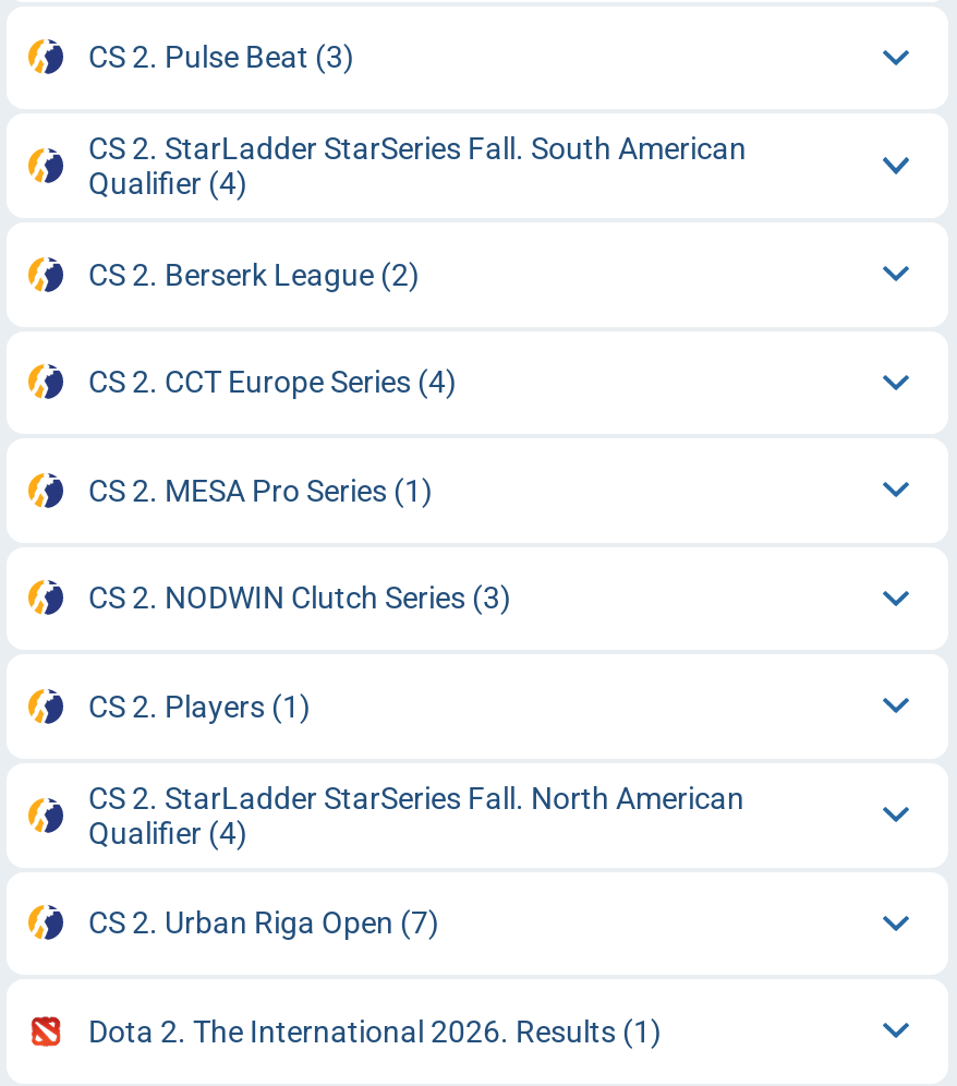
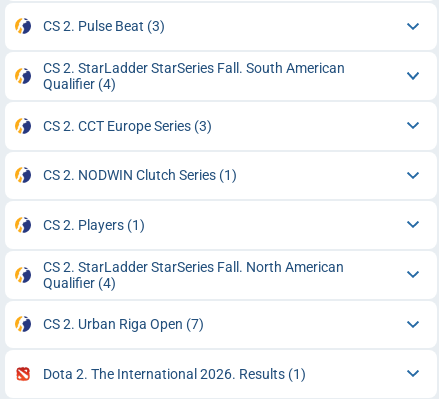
- CS 2. Berserk League (2)
- CS 2. CCT Europe Series (4)
- CS 2. MESA Pro Series (1)
- CS 2. NODWIN Clutch Series (3)
+ CS 2. CCT Europe Series (3)
+ CS 2. NODWIN Clutch Series (1)
